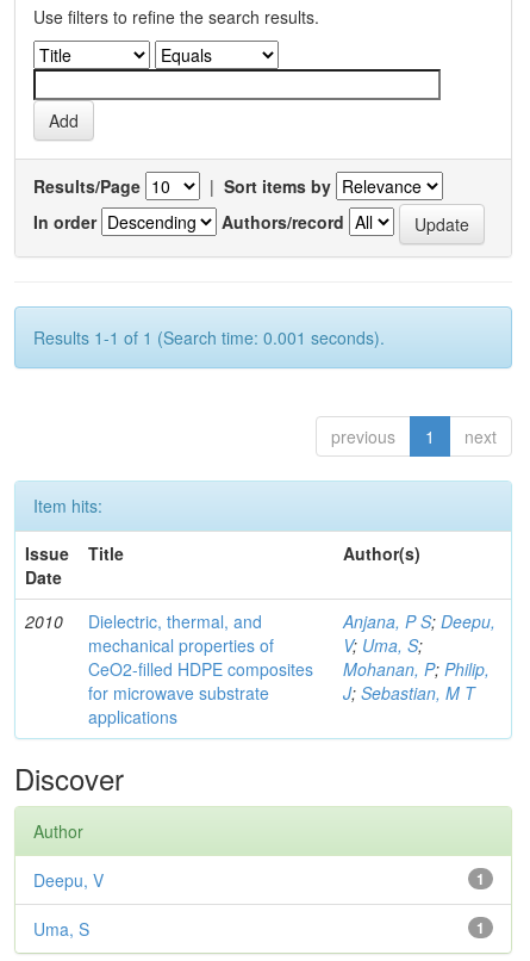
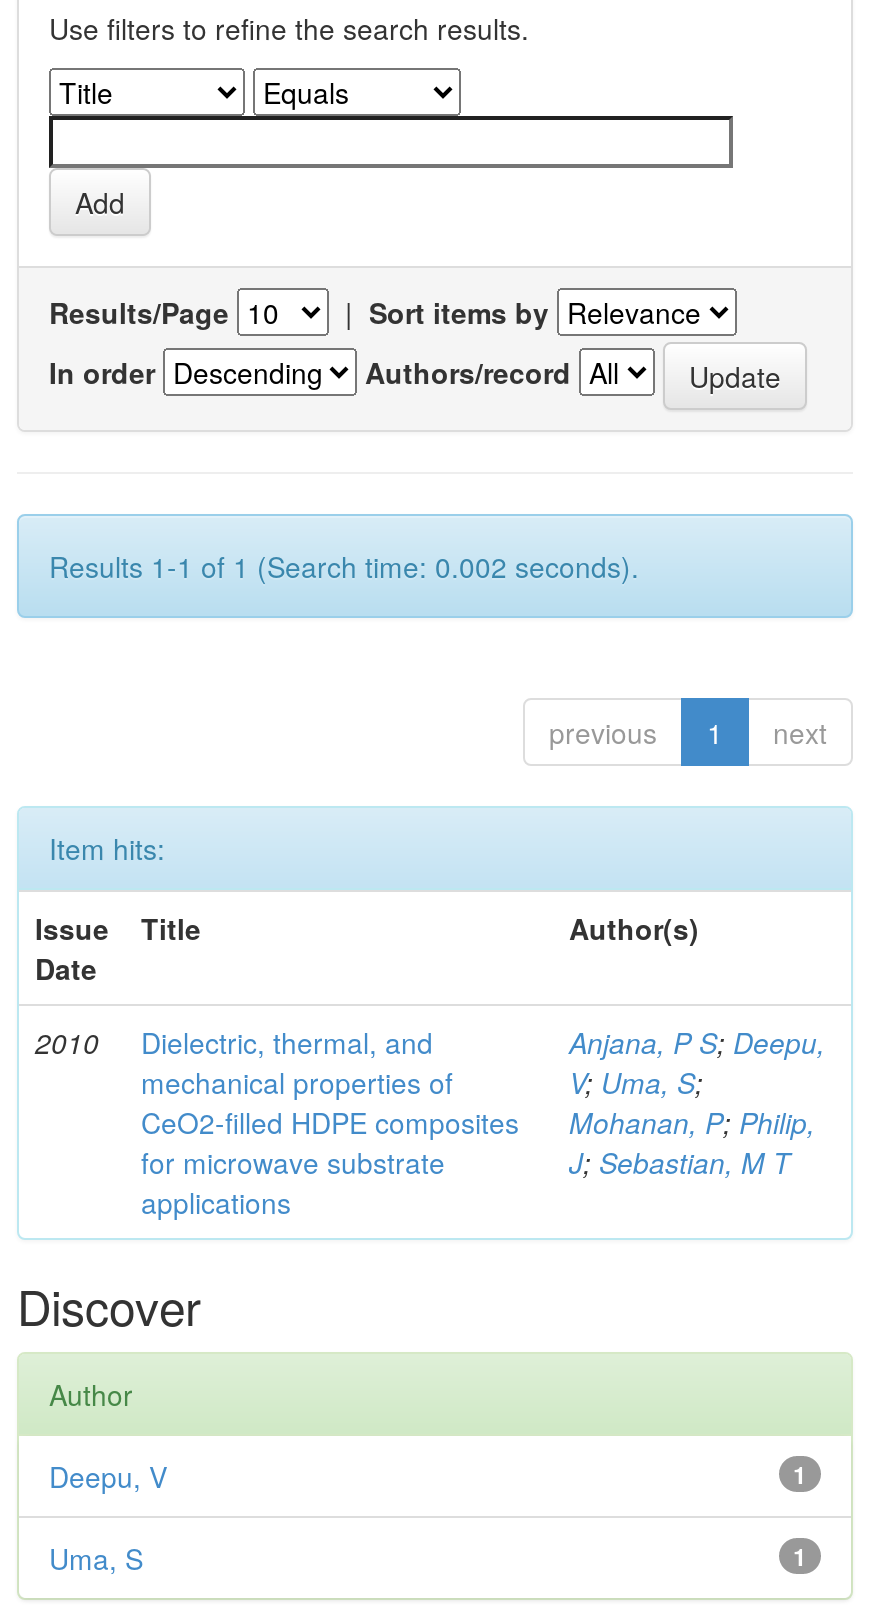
- Results 1-1 of 1 (Search time: 0.001 seconds).
+ Results 1-1 of 1 (Search time: 0.002 seconds).
